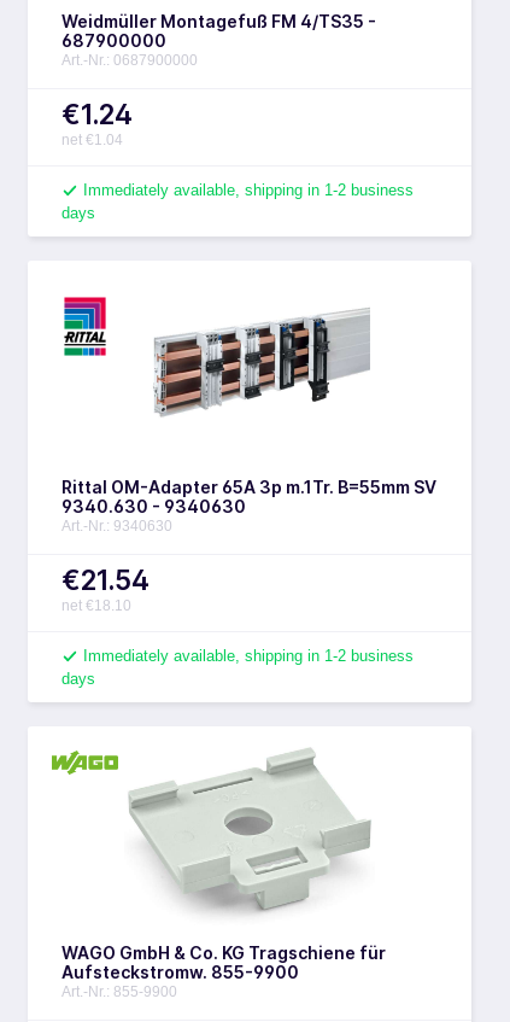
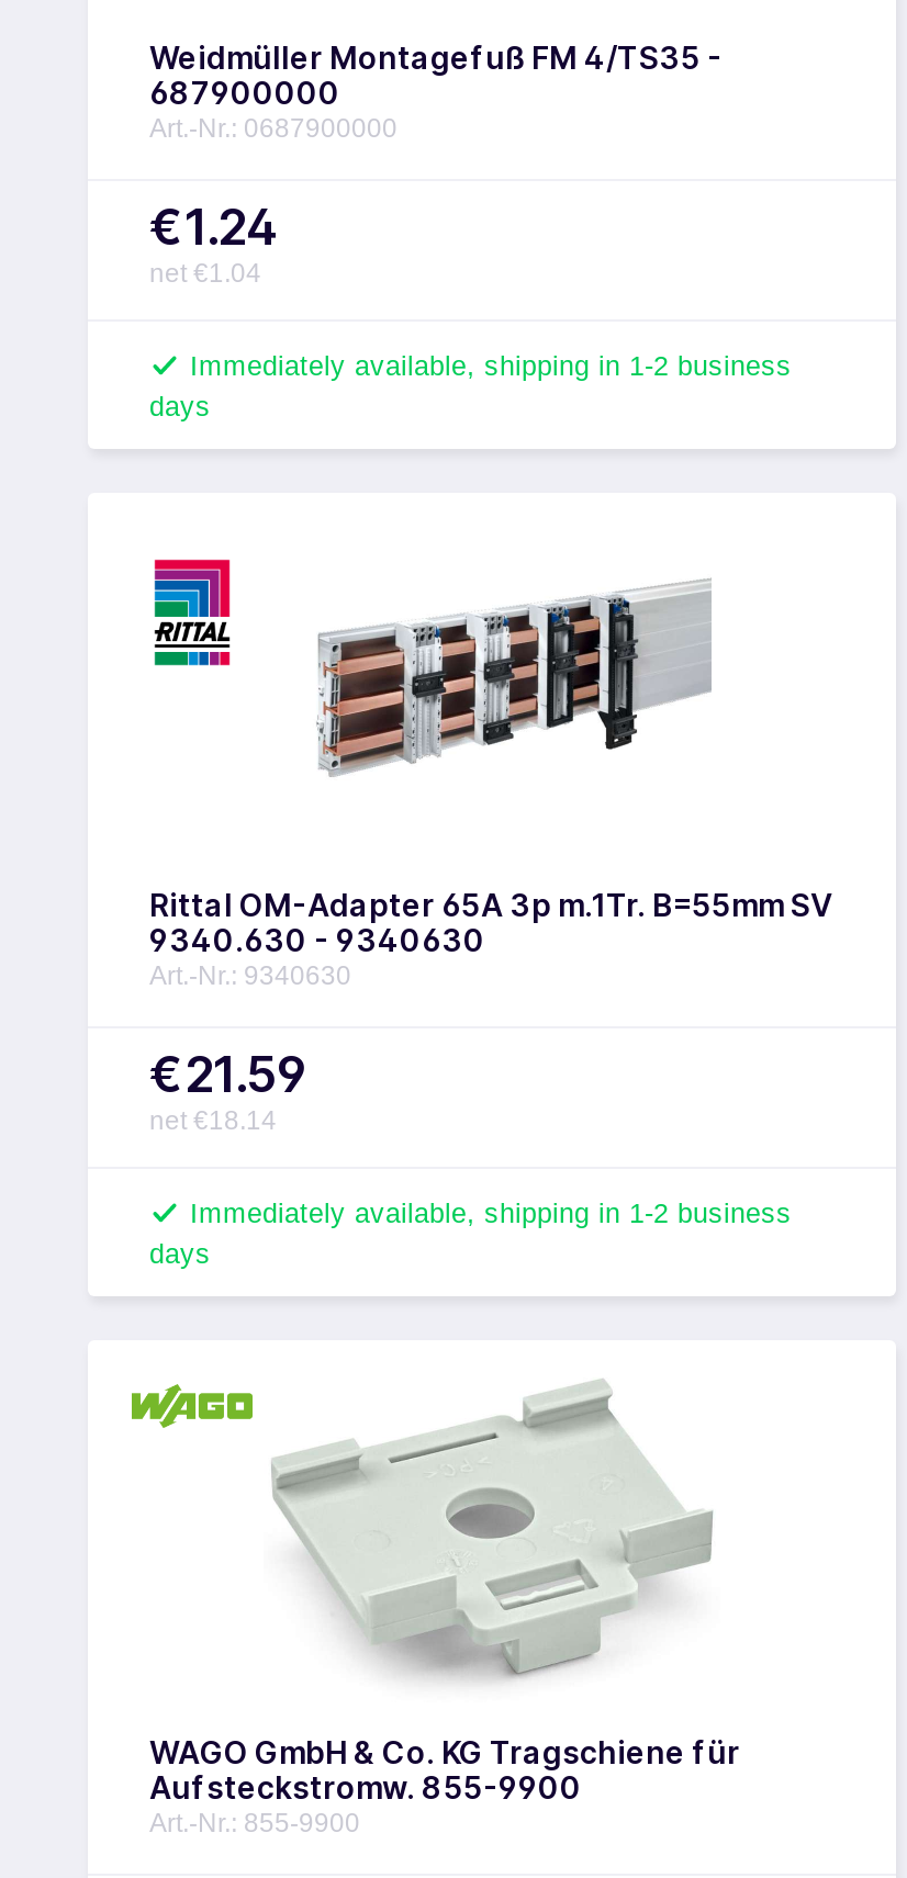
- €21.54
+ €21.59

- net €18.10
+ net €18.14
